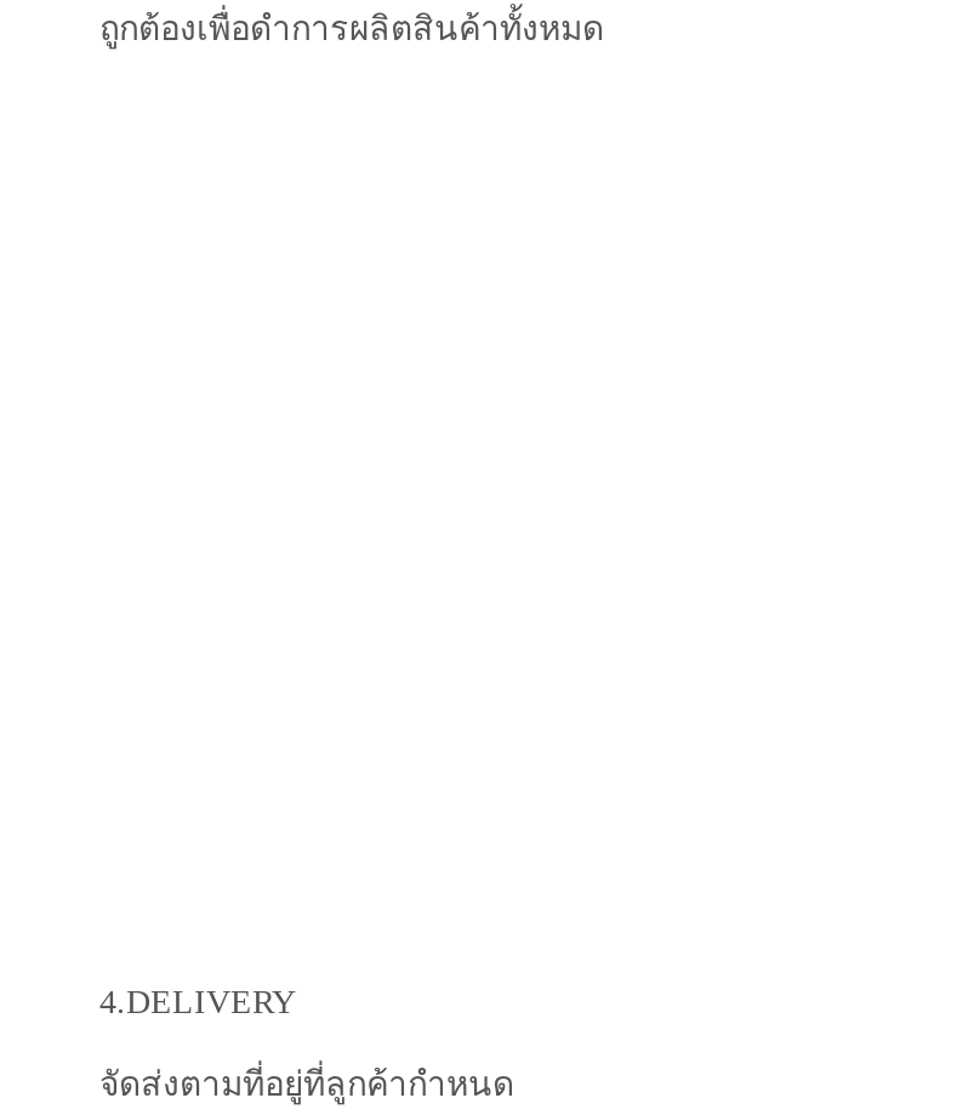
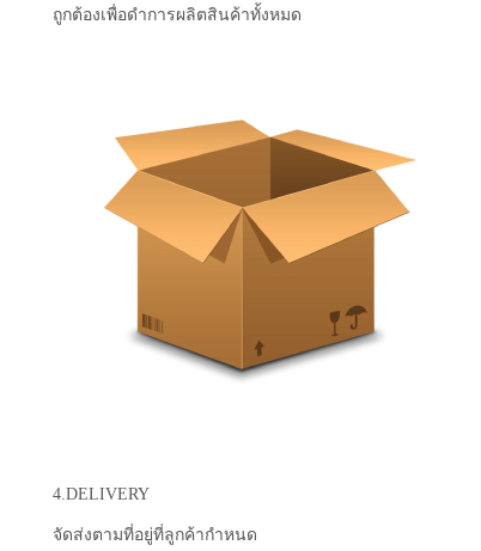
+ [image]
